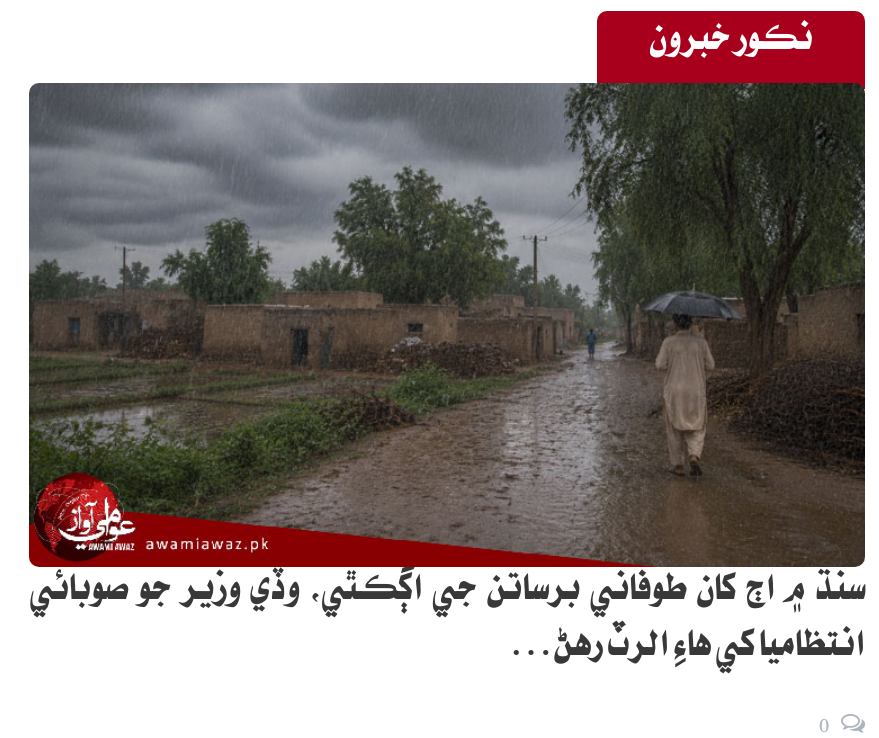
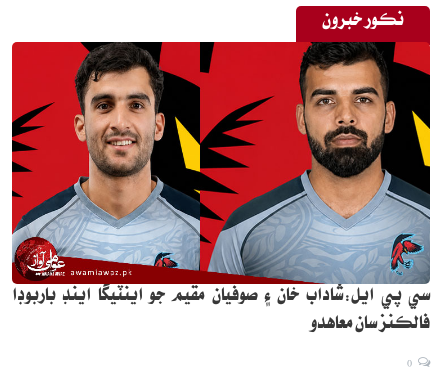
- [image]
- سنڌ ۾ اڄ کان طوفاني برساتن جي اڳڪٿي، وڏي وزير جو صوبائي
- انتظاميا کي هاءِ الرٽ رهڻ…
+ [image]
+ سي پي ايل:شاداب خان ۽ صوفيان مقيم جو اينٽيگا اينڊ باربوڊا
+ فالڪنز سان معاهدو
